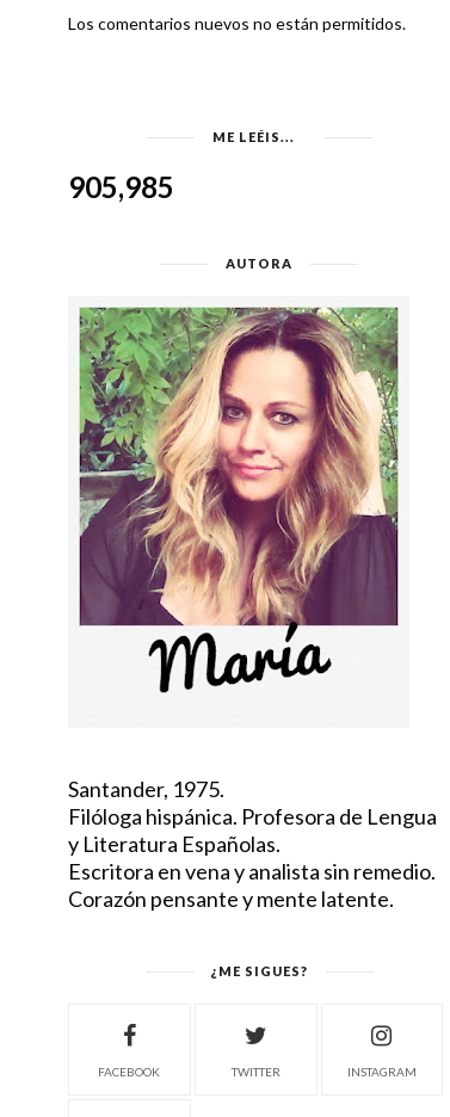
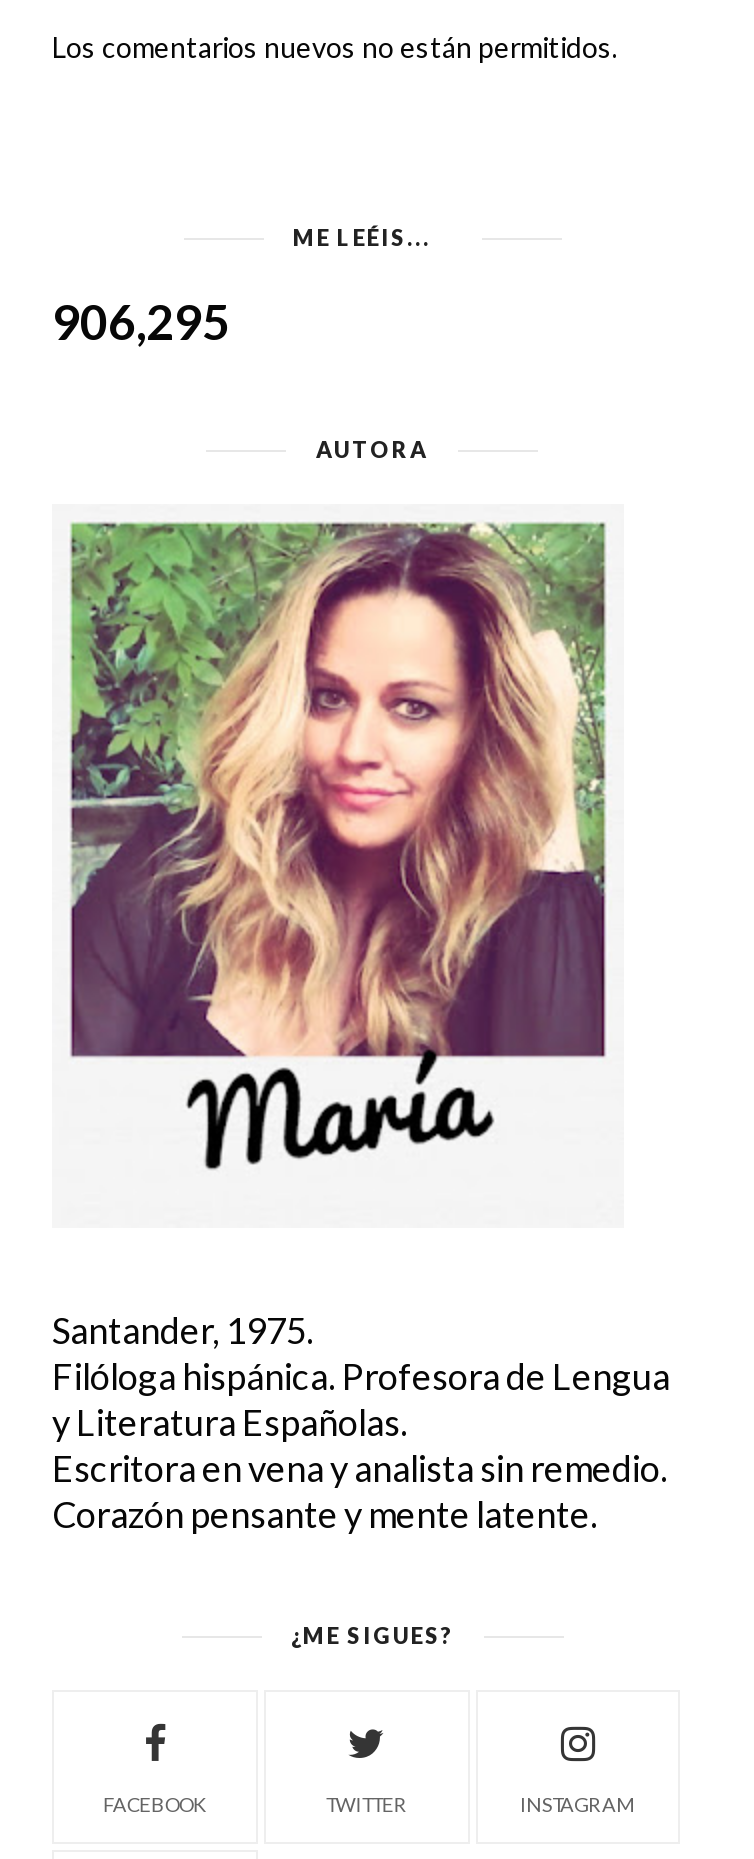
- 905,985
+ 906,295
